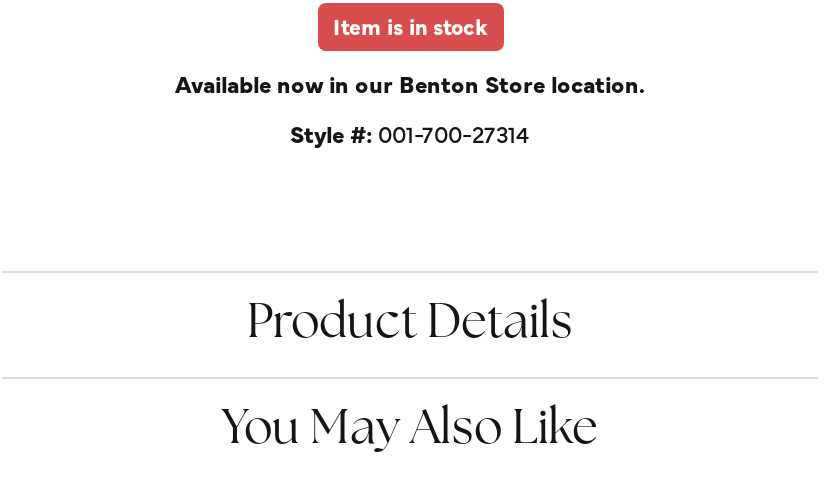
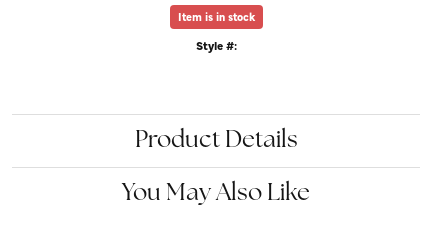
- Available now in our Benton Store location.
- Style #: 001-700-27314
+ Style #:
